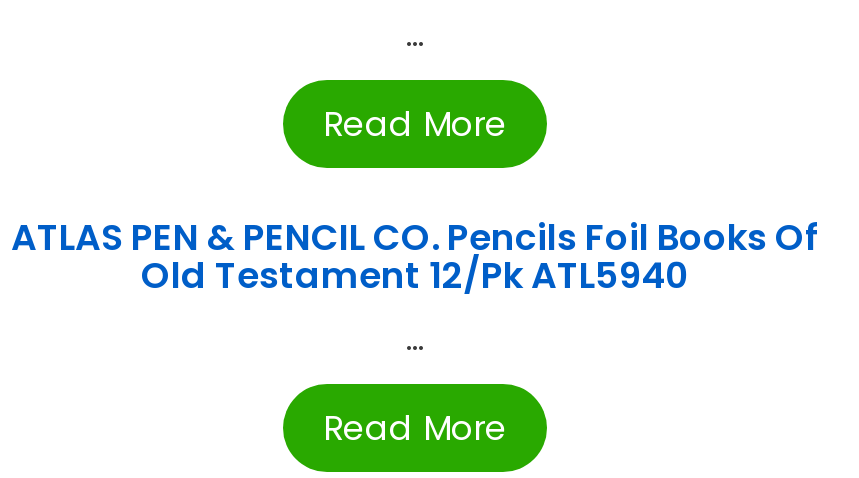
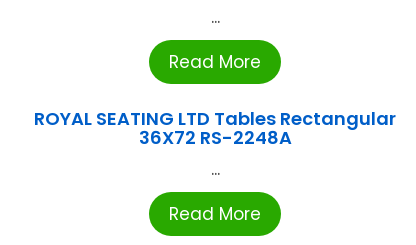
- ATLAS PEN & PENCIL CO. Pencils Foil Books Of
- Old Testament 12/Pk ATL5940
+ ROYAL SEATING LTD Tables Rectangular
+ 36X72 RS-2248A
